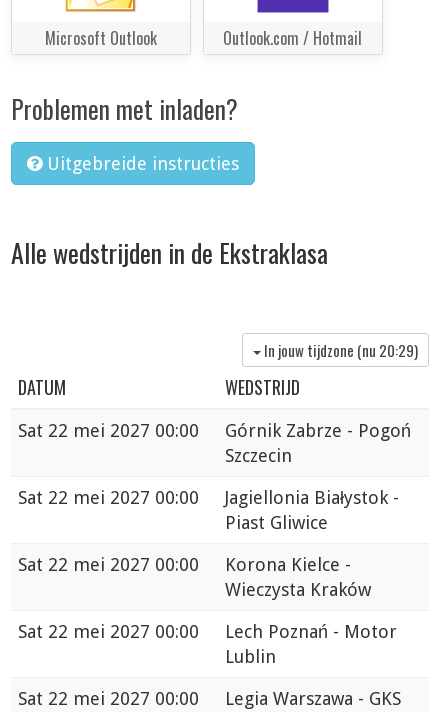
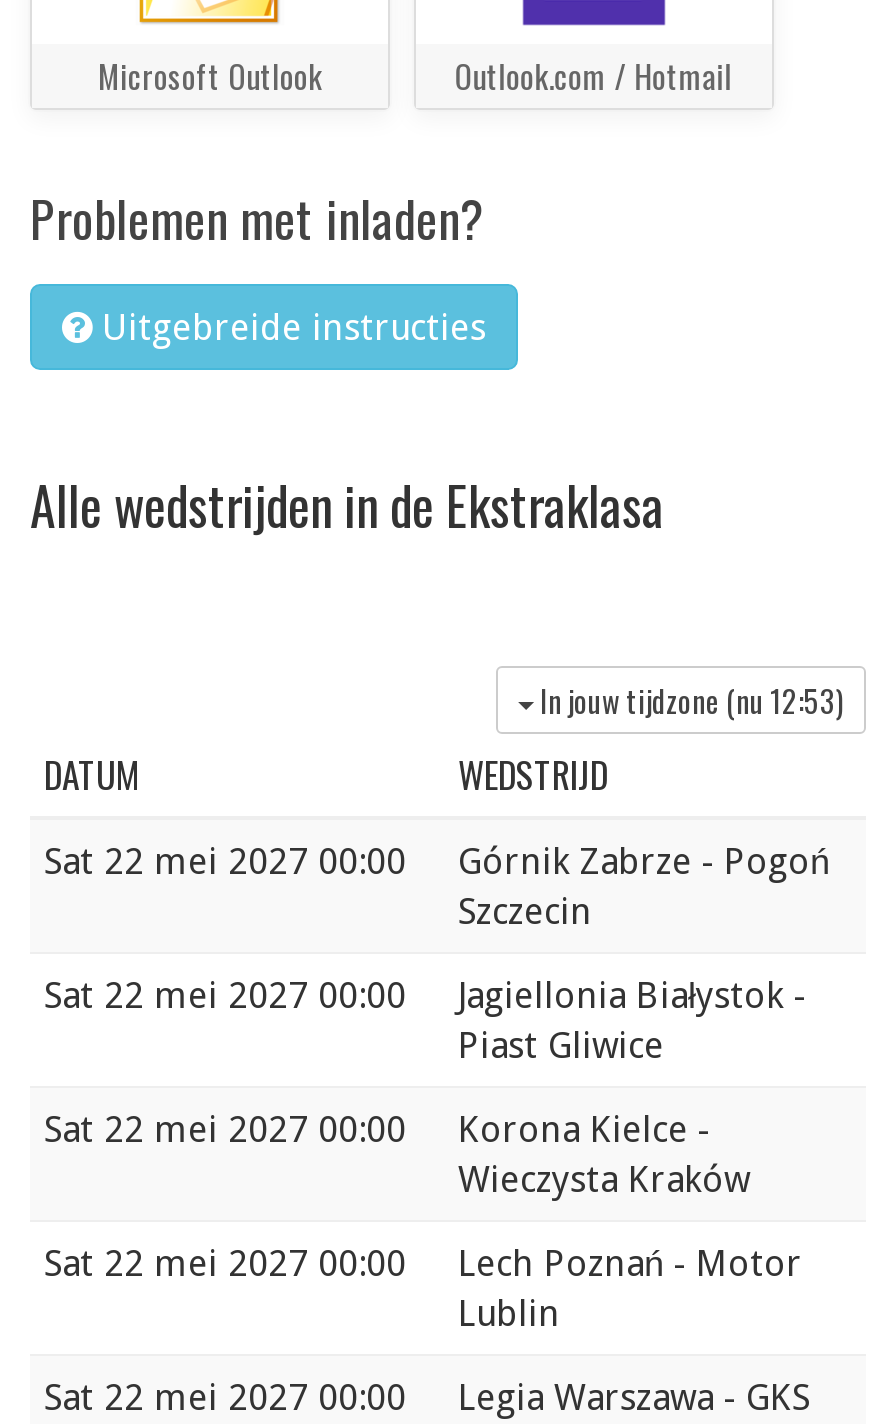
- In jouw tijdzone (nu 20:29)
+ In jouw tijdzone (nu 12:53)
